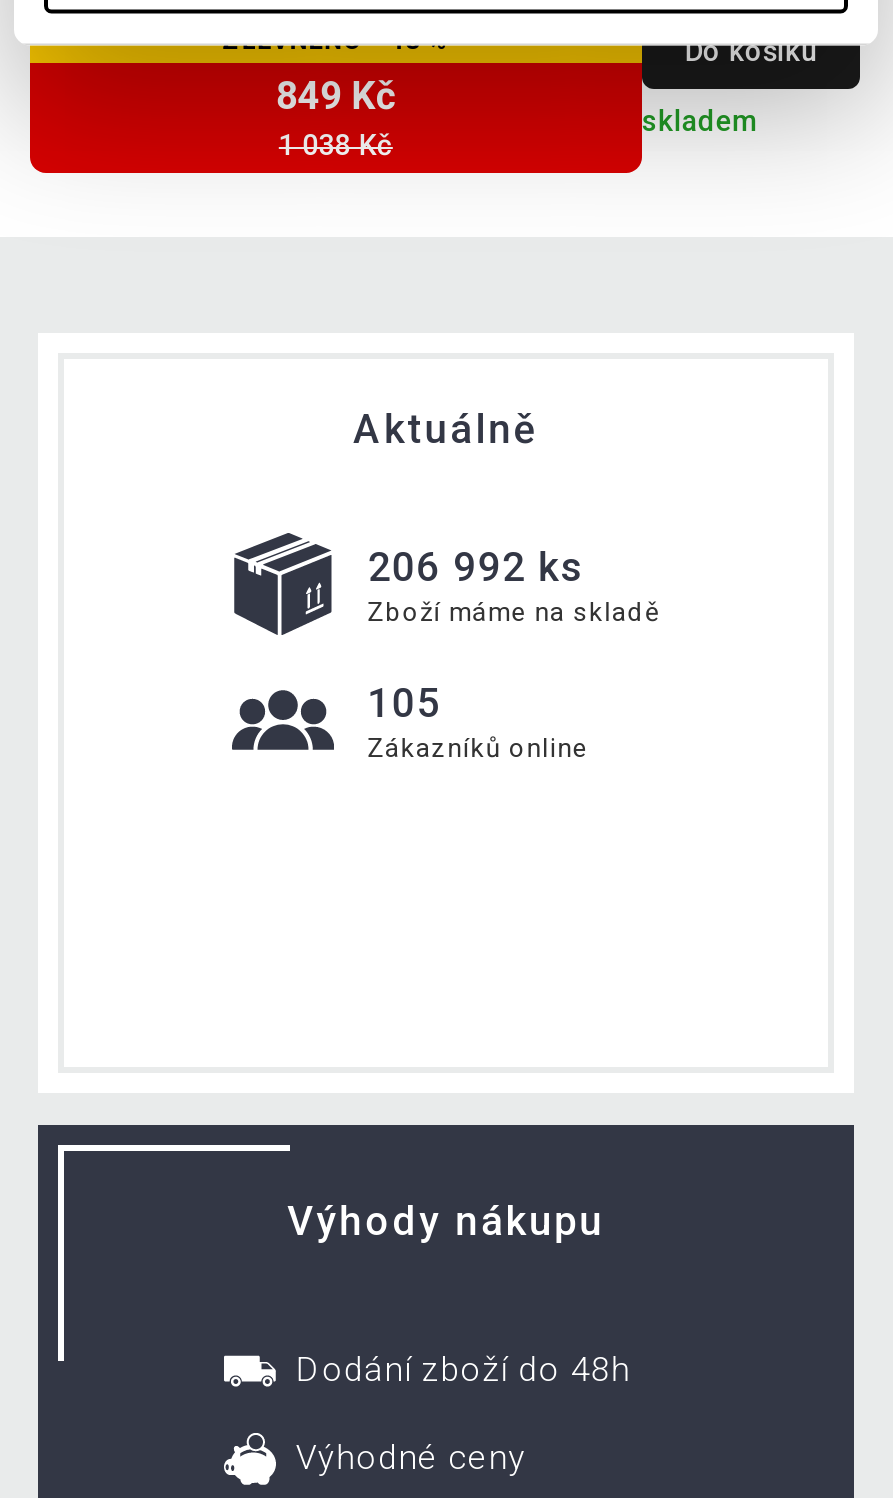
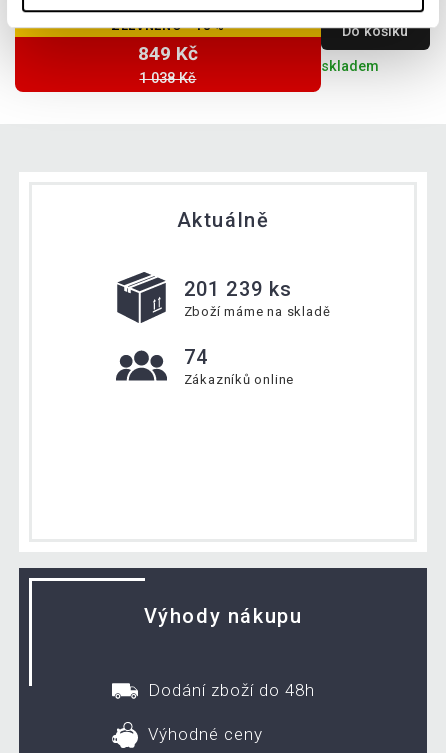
- 206 992 ks
+ 201 239 ks

- 105
+ 74
